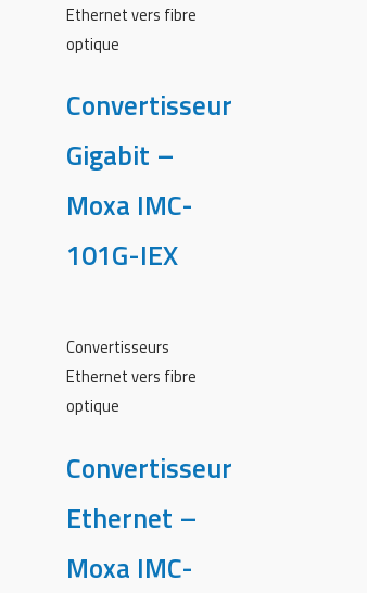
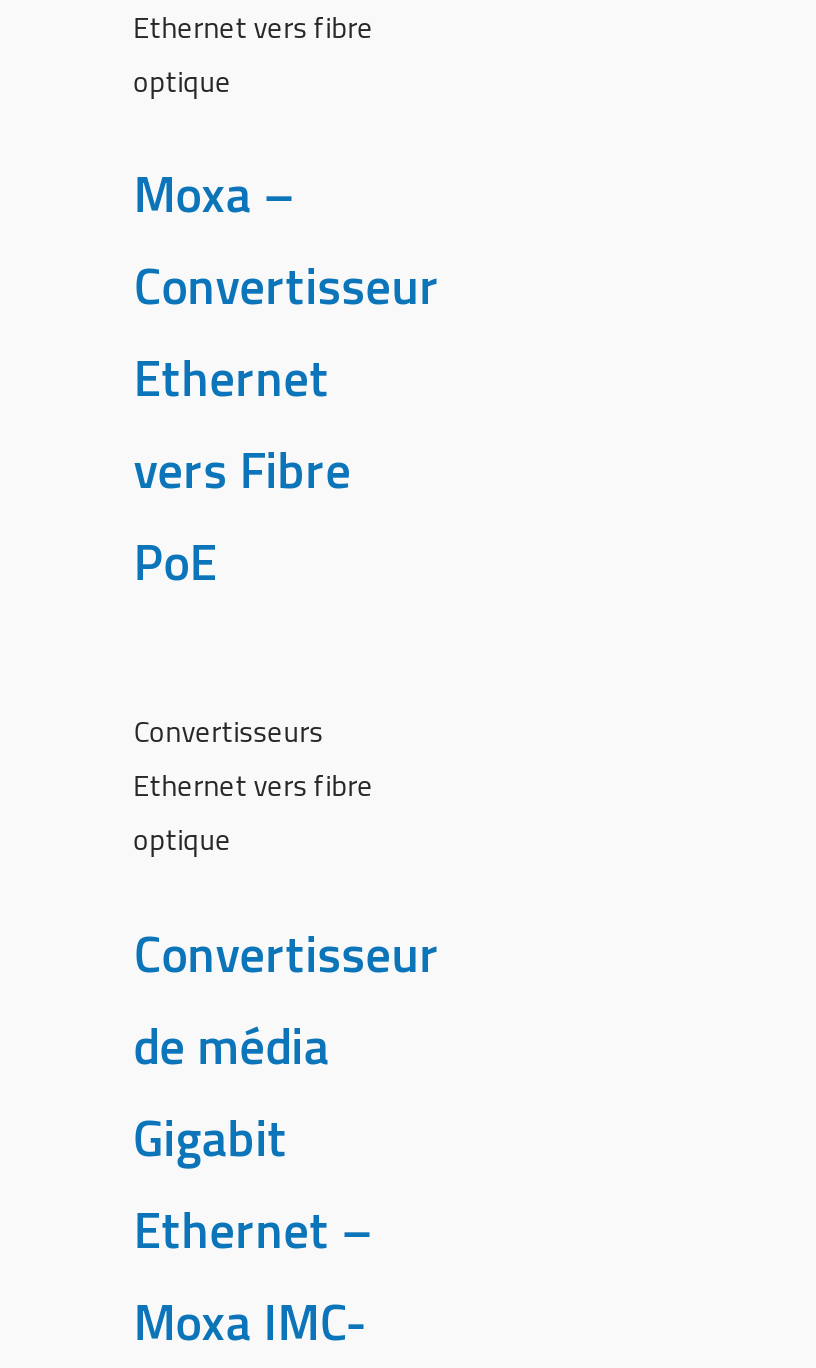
+ Moxa –

- Gigabit –
- Moxa IMC-
- 101G-IEX
+ Ethernet
+ vers Fibre
+ PoE

+ de média
+ Gigabit
